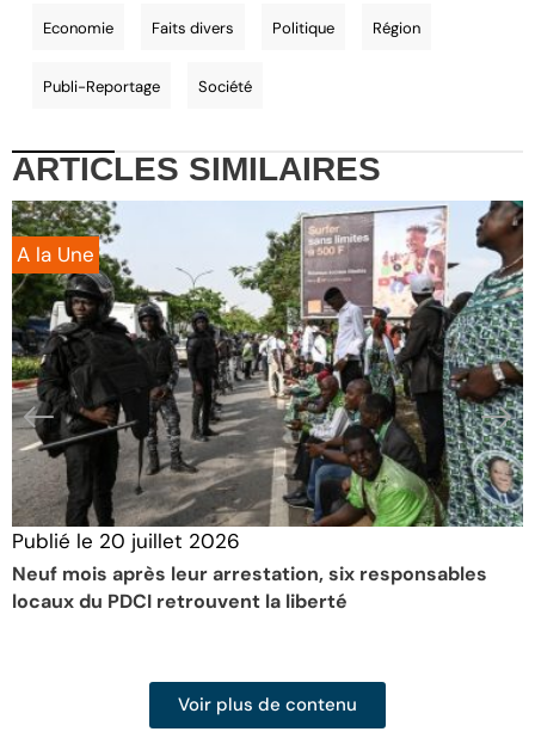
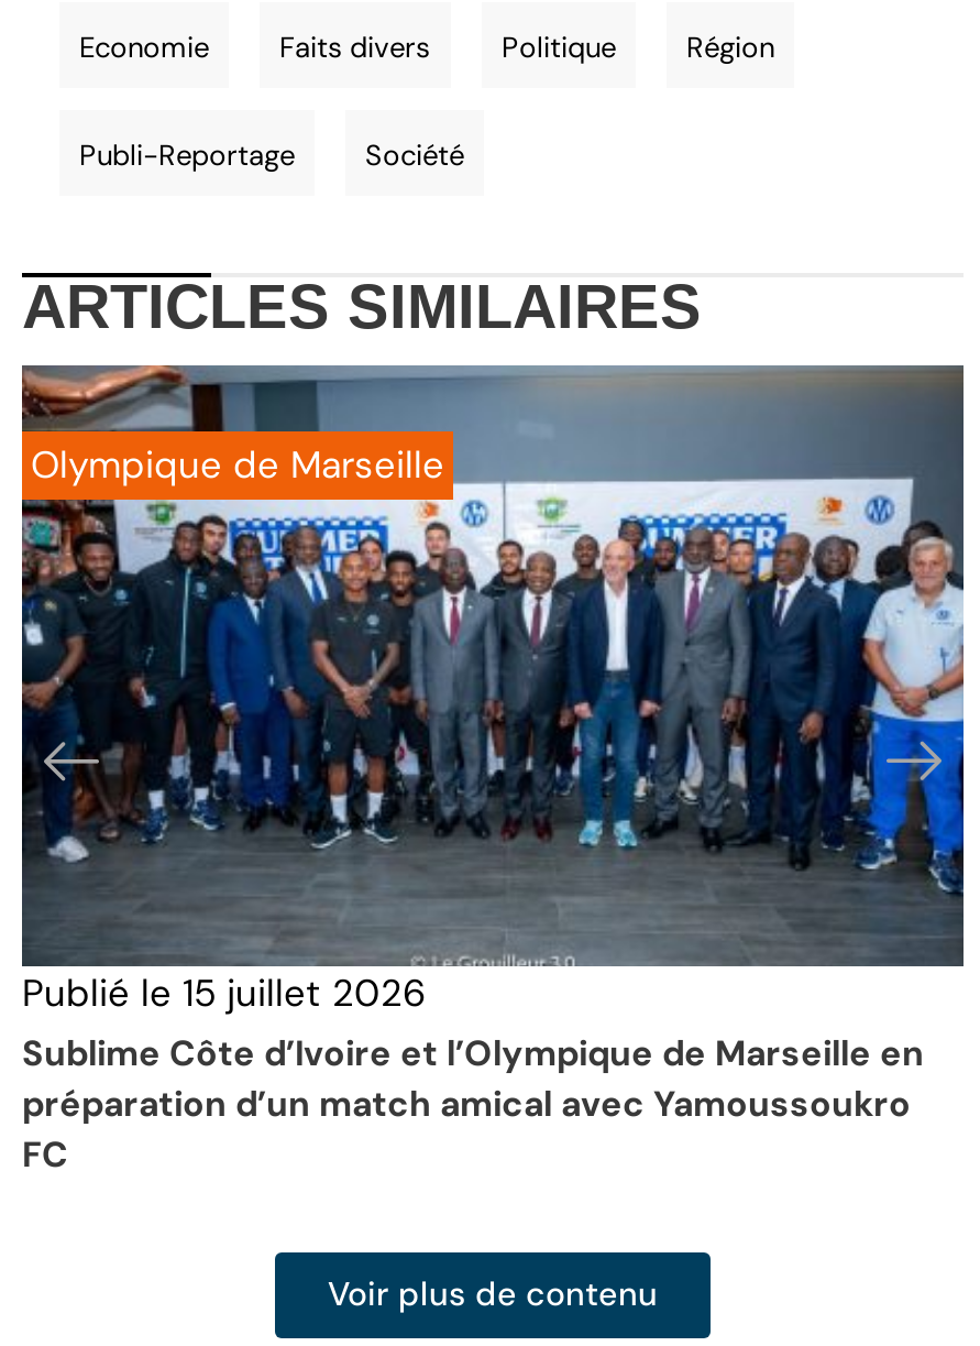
- [image]
- A la Une
+ [image]
+ Olympique de Marseille

- Publié le 20 juillet 2026
- Neuf mois après leur arrestation, six responsables
- locaux du PDCI retrouvent la liberté
+ Publié le15 juillet 2026
+ Sublime Côte d’Ivoire et l’Olympique de Marseille en
+ préparation d’un match amical avec Yamoussoukro
+ FC
